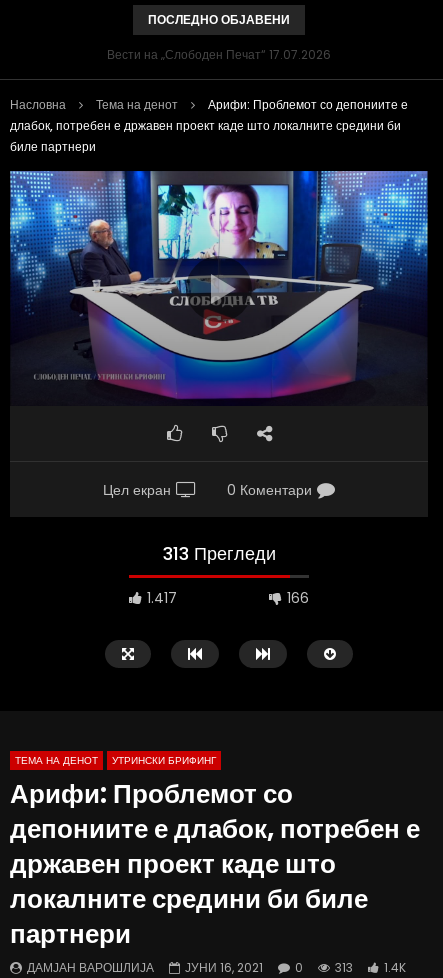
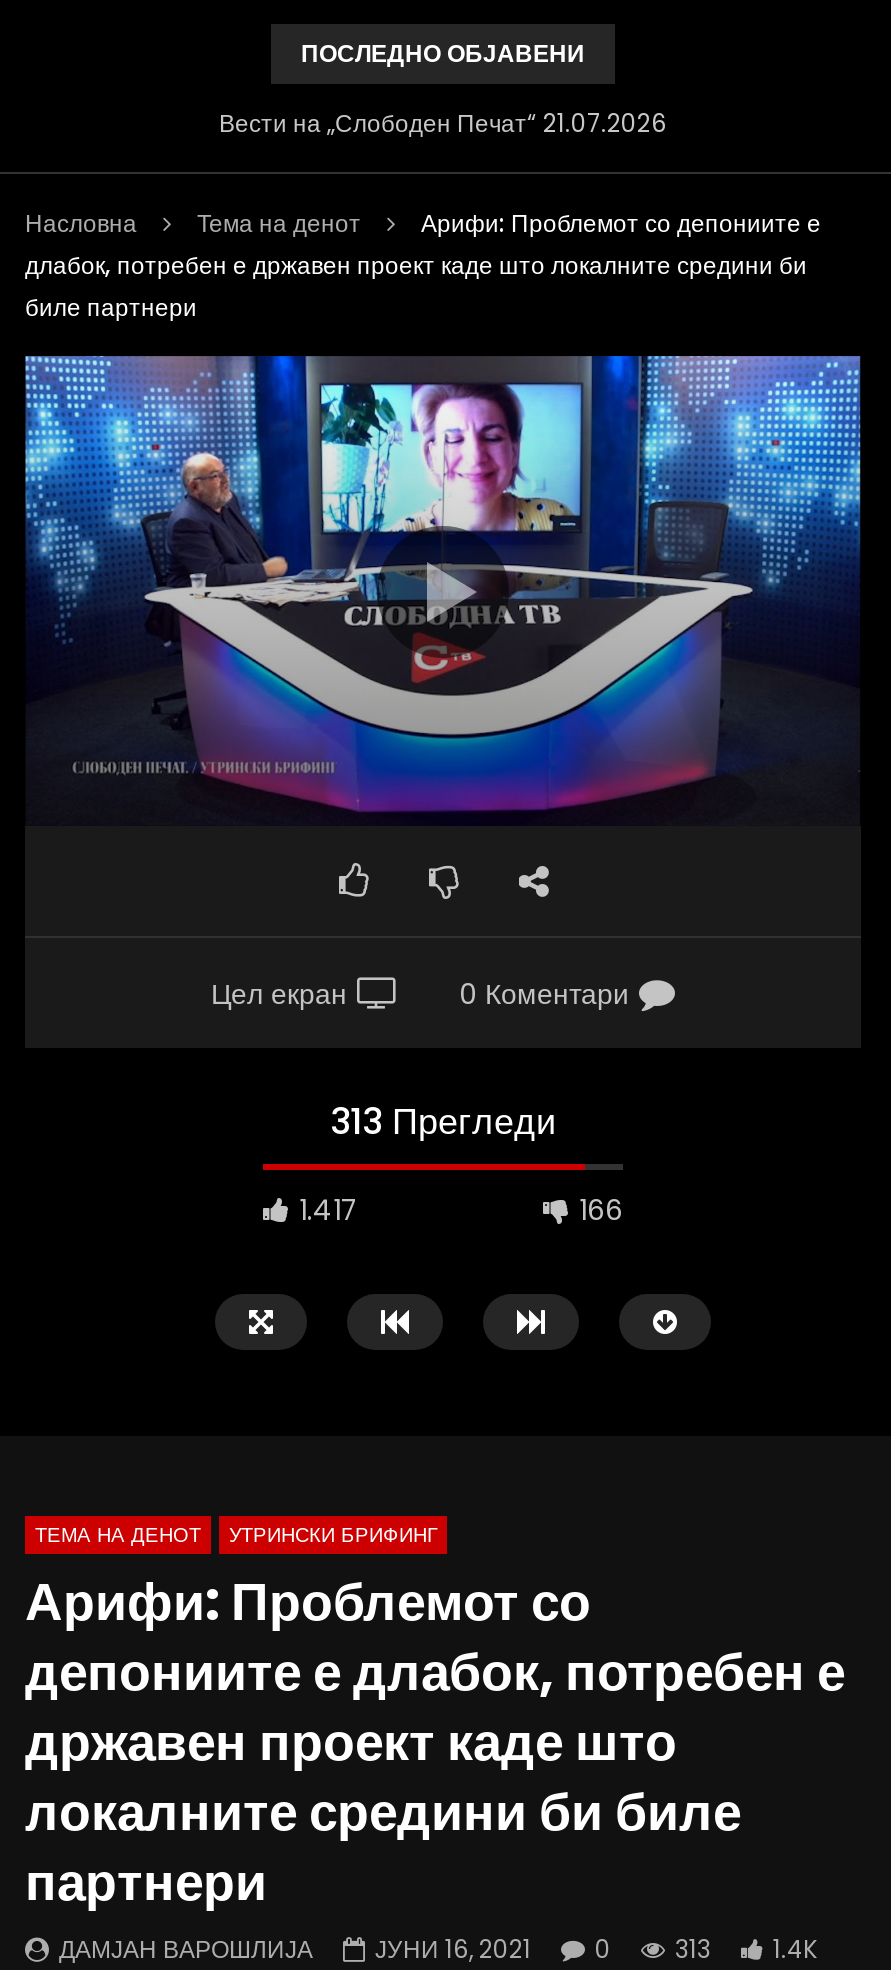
- Вести на „Слободен Печат“ 17.07.2026
+ Вести на „Слободен Печат“ 21.07.2026
